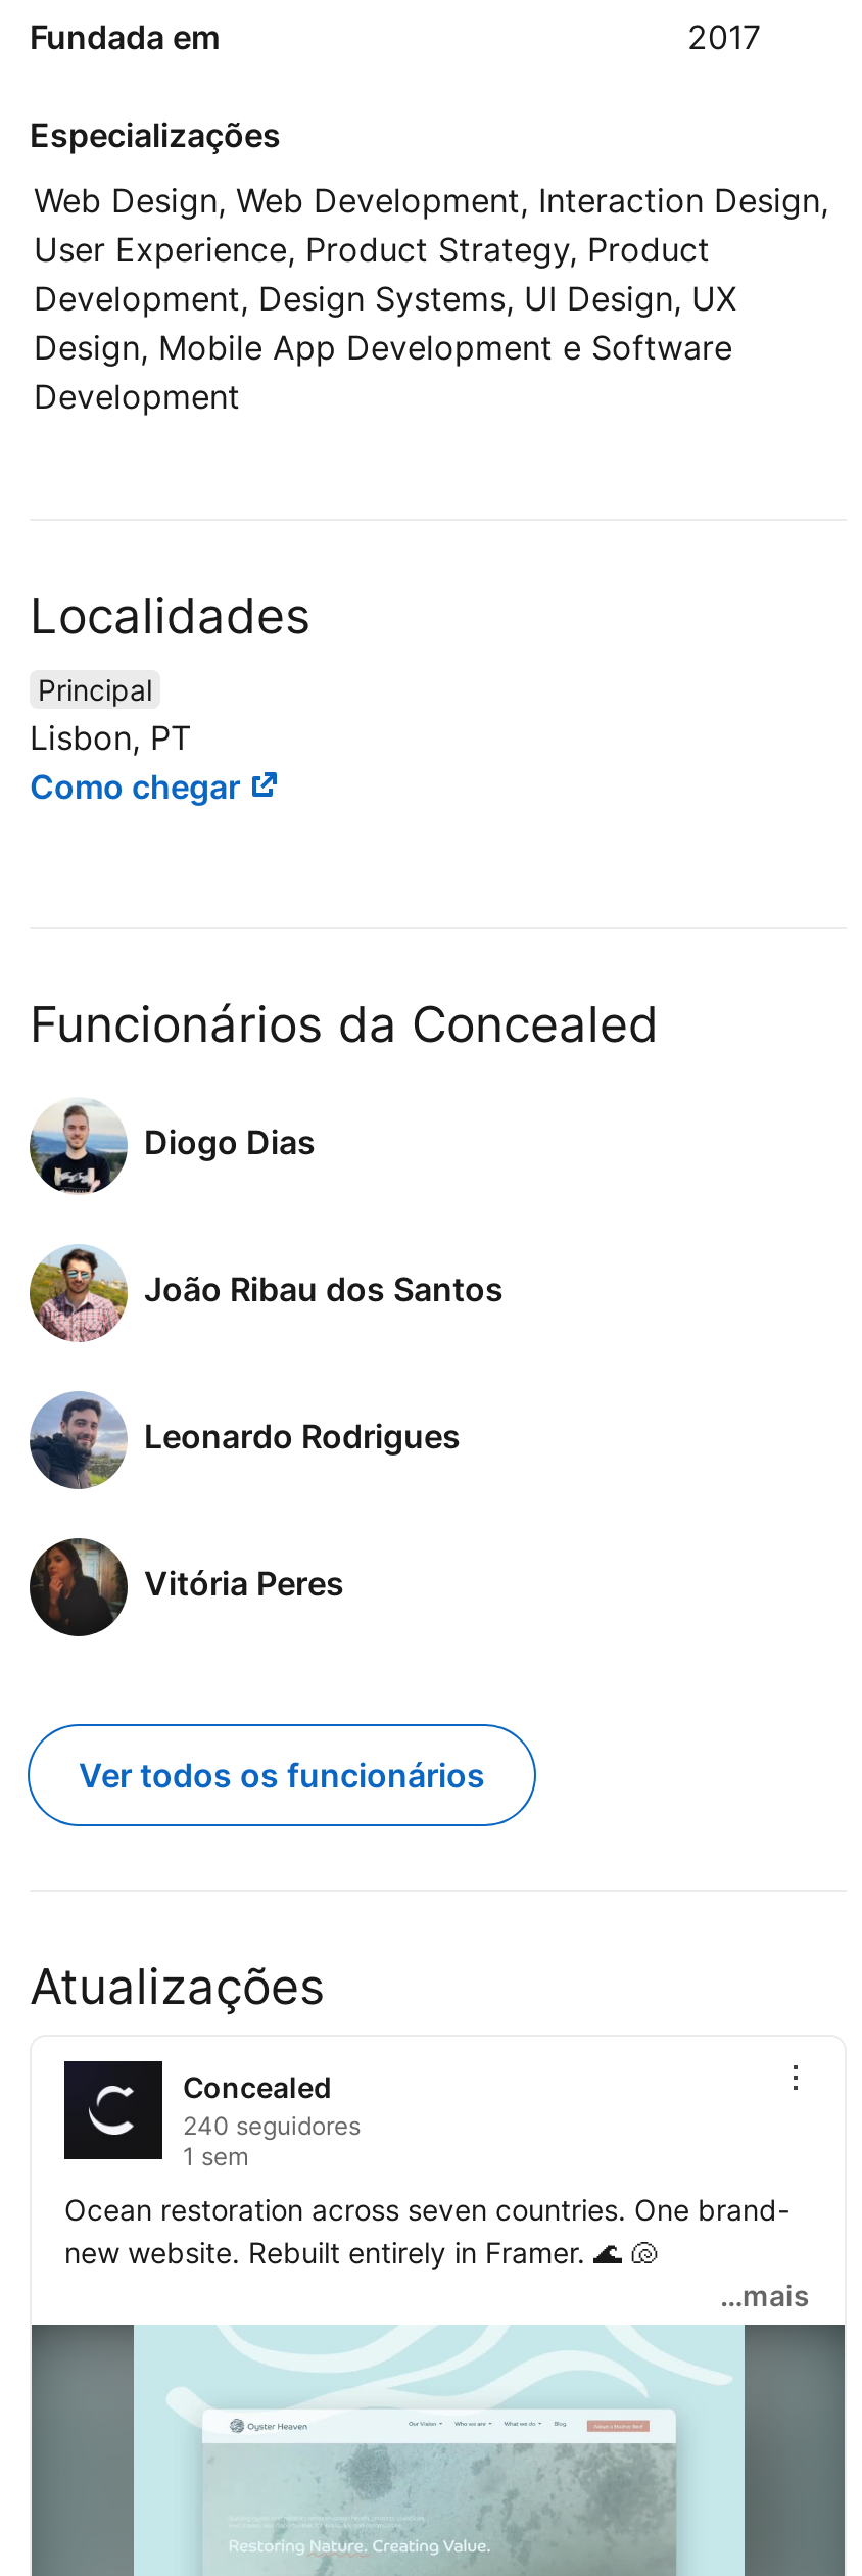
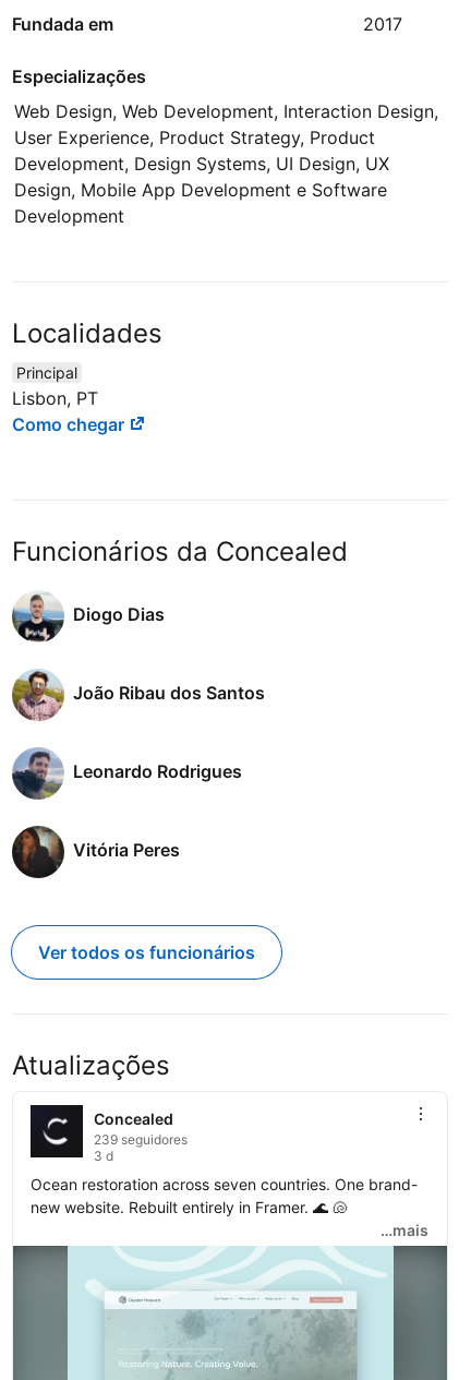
- 240 seguidores
- 1 sem
+ 239 seguidores
+ 3 d
